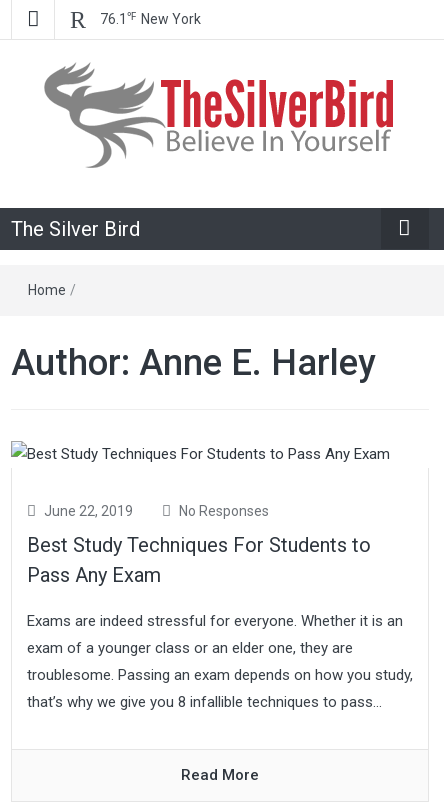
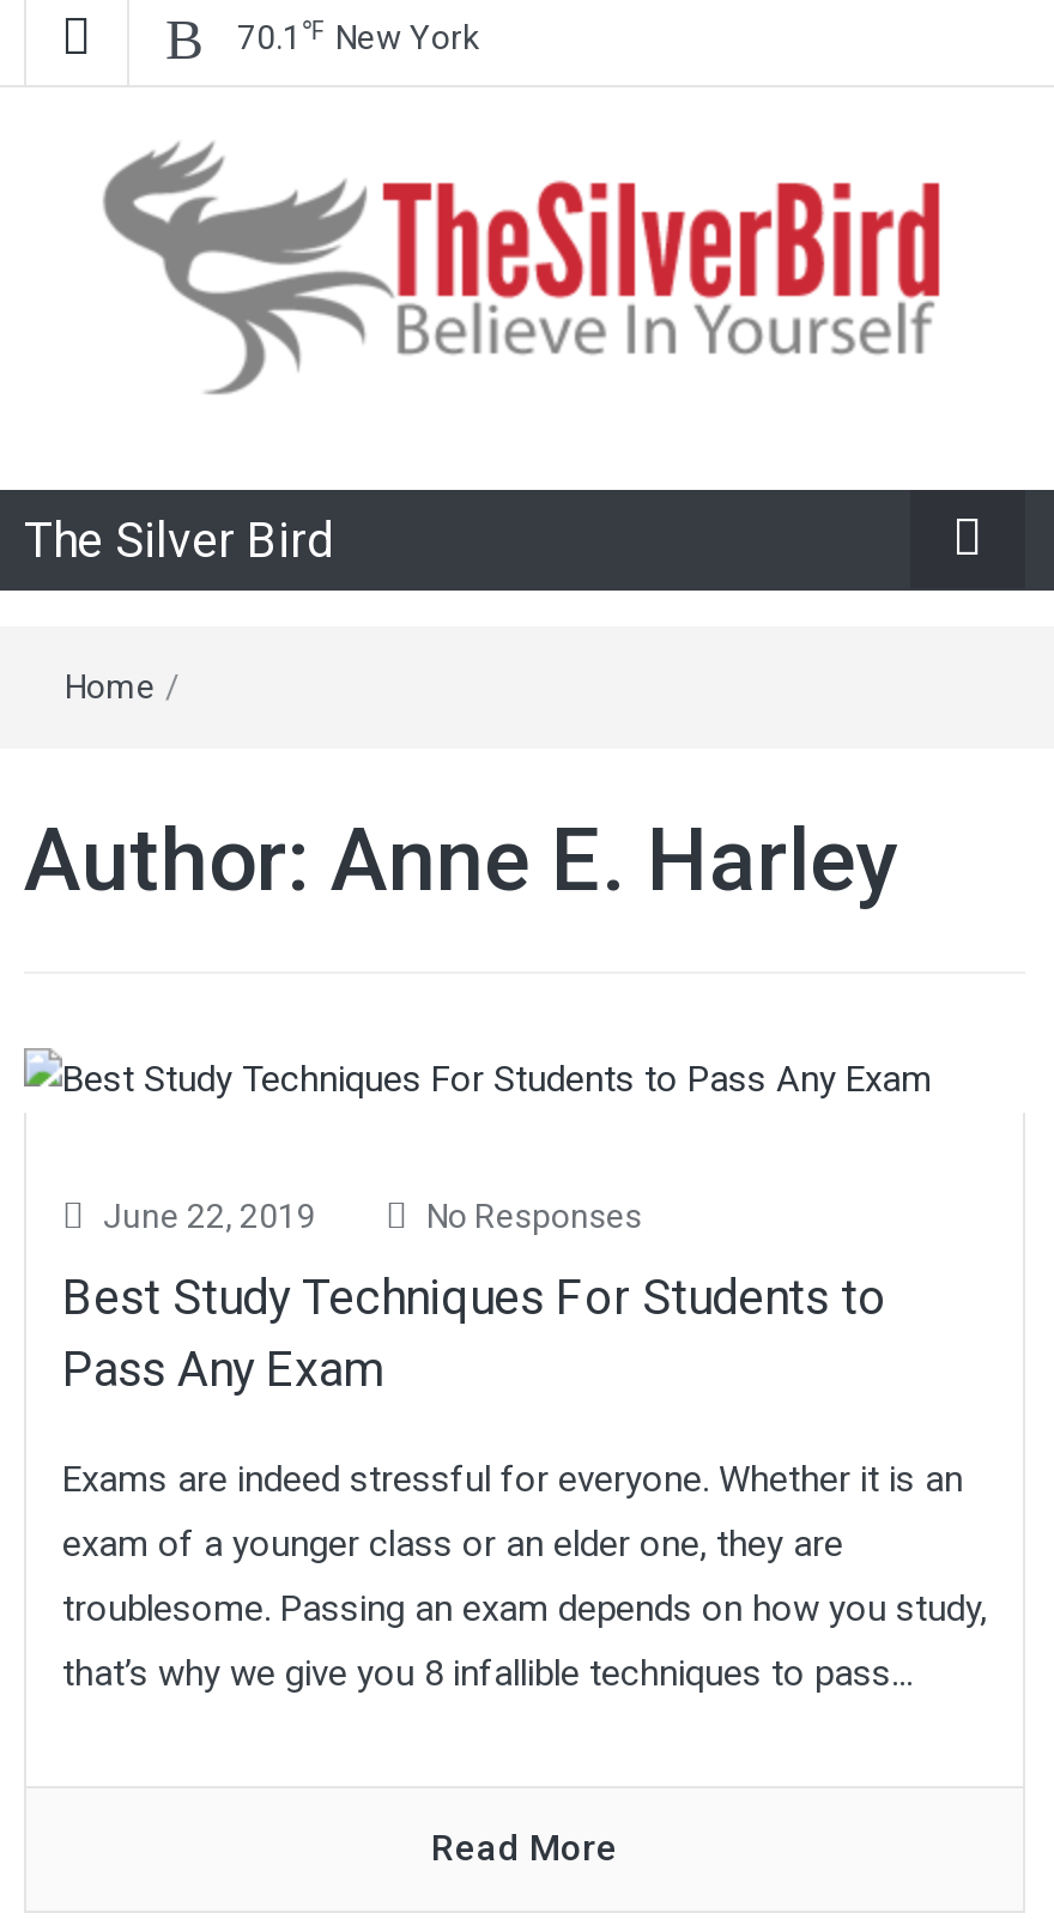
- 76.1 ℉ New York
+ 70.1 ℉ New York
